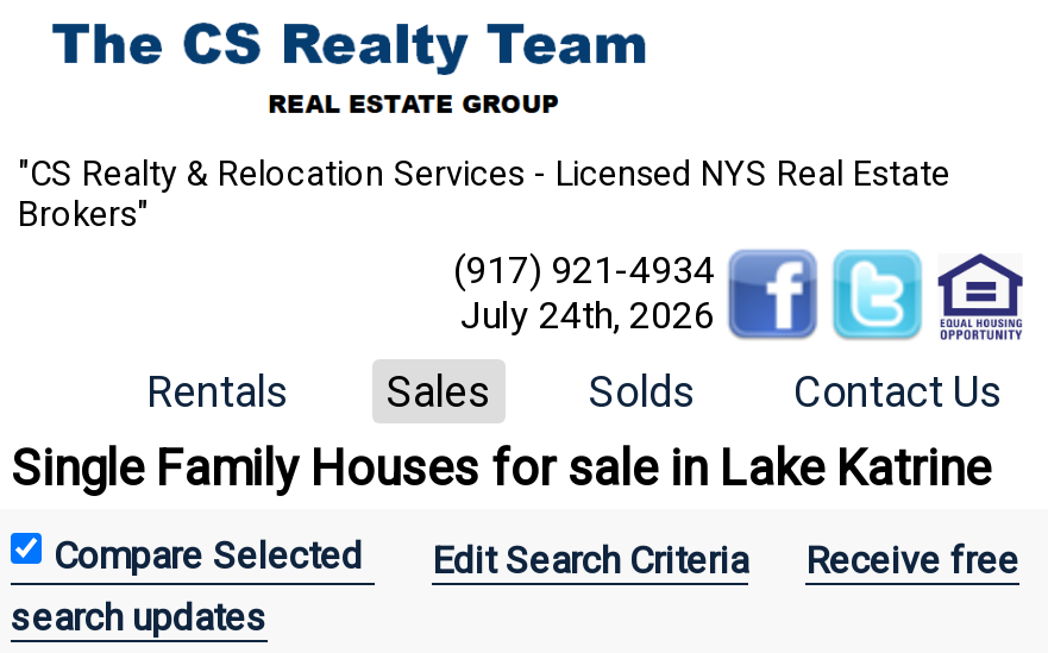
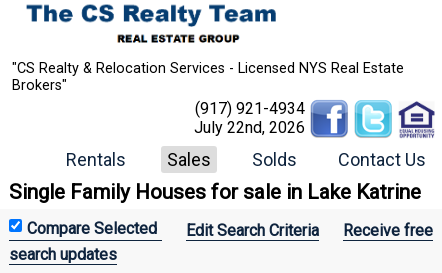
- July 24th, 2026
+ July 22nd, 2026
